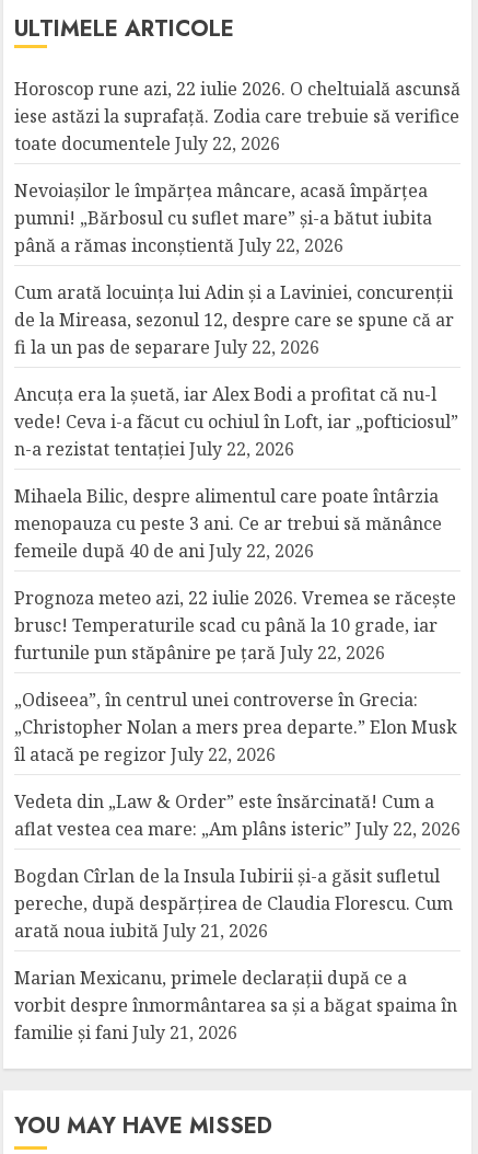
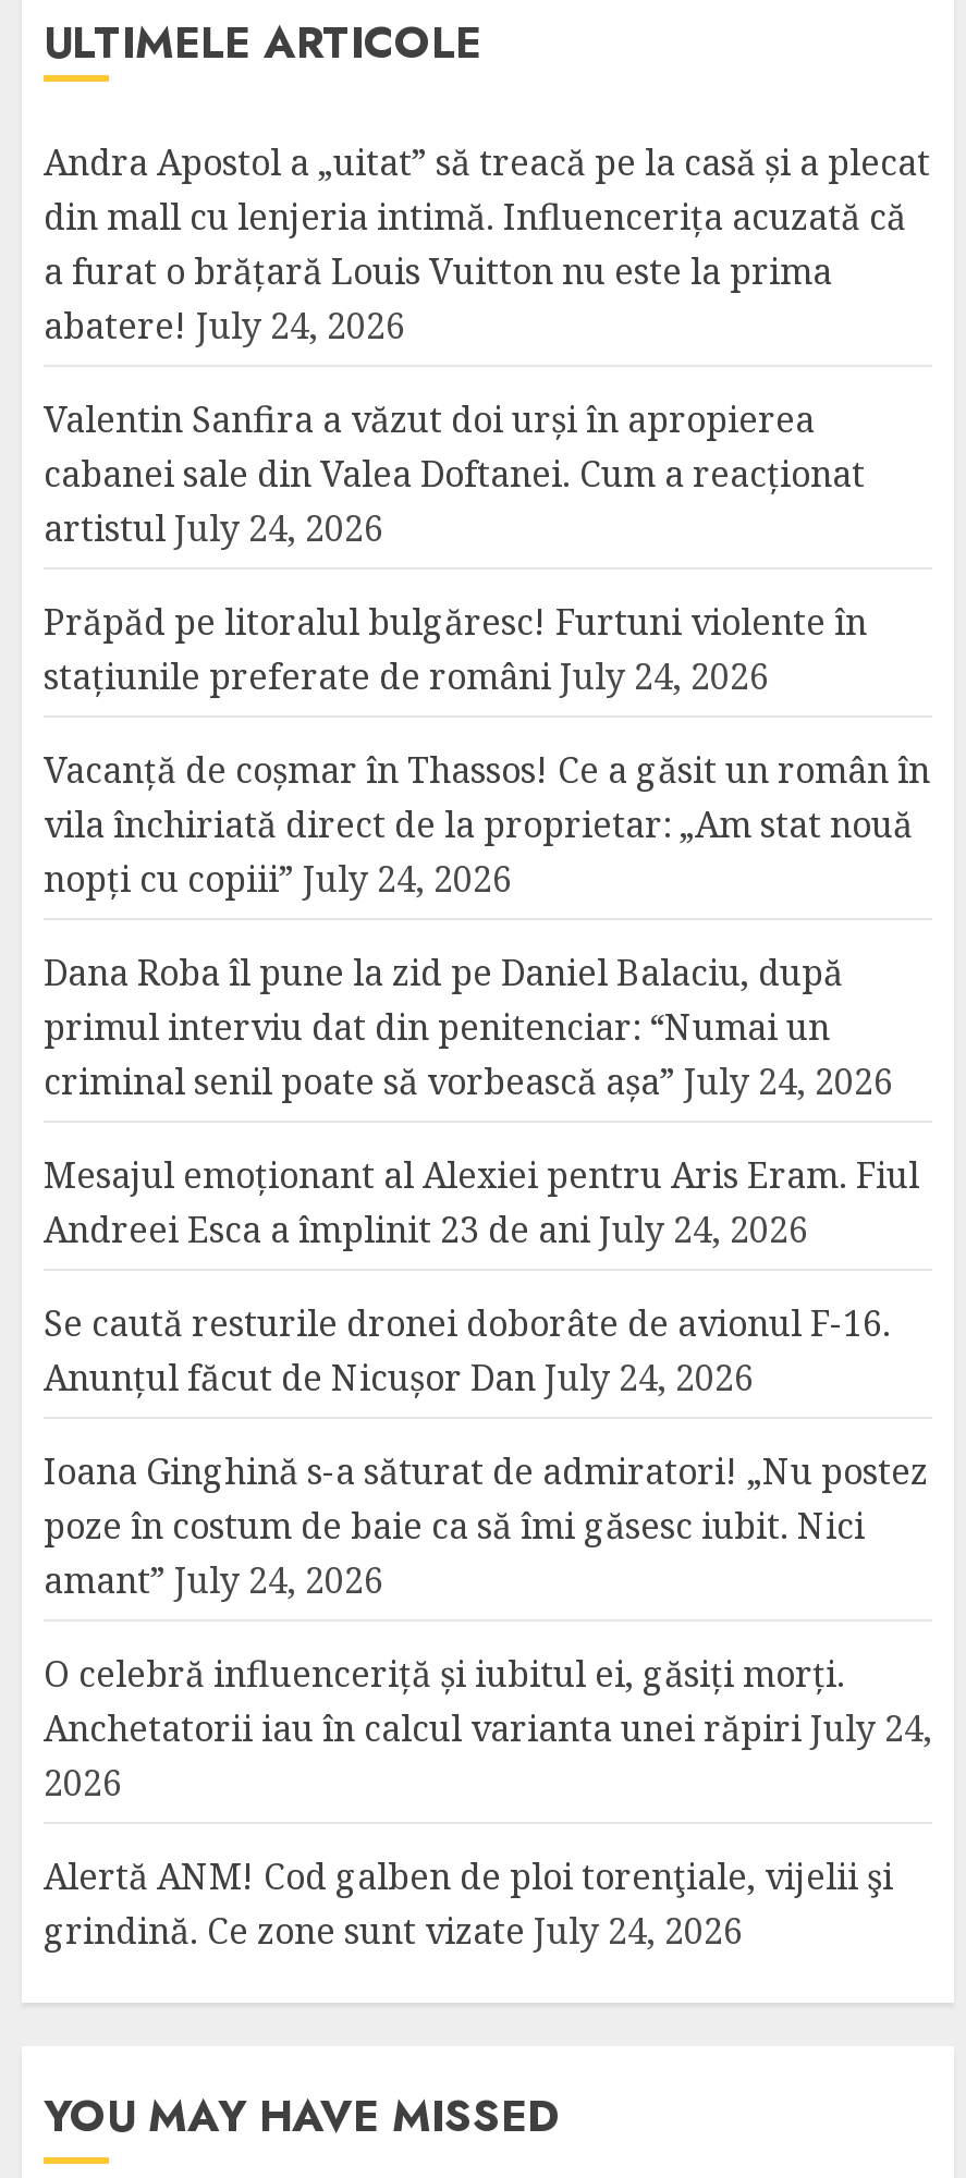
- Horoscop rune azi, 22 iulie 2026. O cheltuială ascunsă
- iese astăzi la suprafață. Zodia care trebuie să verifice
- toate documentele July 22, 2026
+ Andra Apostol a „uitat” să treacă pe la casă și a plecat
+ din mall cu lenjeria intimă. Influencerița acuzată că
+ a furat o brățară Louis Vuitton nu este la prima
+ abatere! July 24, 2026

- Nevoiașilor le împărțea mâncare, acasă împărțea
- pumni! „Bărbosul cu suflet mare” și-a bătut iubita
- până a rămas inconștientă July 22, 2026
+ Valentin Sanfira a văzut doi urși în apropierea
+ cabanei sale din Valea Doftanei. Cum a reacționat
+ artistul July 24, 2026

- Cum arată locuința lui Adin și a Laviniei, concurenții
- de la Mireasa, sezonul 12, despre care se spune că ar
- fi la un pas de separare July 22, 2026
+ Prăpăd pe litoralul bulgăresc! Furtuni violente în
+ stațiunile preferate de români July 24, 2026

- Ancuța era la șuetă, iar Alex Bodi a profitat că nu-l
- vede! Ceva i-a făcut cu ochiul în Loft, iar „pofticiosul”
- n-a rezistat tentației July 22, 2026
+ Vacanță de coșmar în Thassos! Ce a găsit un român în
+ vila închiriată direct de la proprietar: „Am stat nouă
+ nopți cu copiii” July 24, 2026

- Mihaela Bilic, despre alimentul care poate întârzia
- menopauza cu peste 3 ani. Ce ar trebui să mănânce
- femeile după 40 de ani July 22, 2026
+ Dana Roba îl pune la zid pe Daniel Balaciu, după
+ primul interviu dat din penitenciar: “Numai un
+ criminal senil poate să vorbească așa” July 24, 2026

- Prognoza meteo azi, 22 iulie 2026. Vremea se răcește
- brusc! Temperaturile scad cu până la 10 grade, iar
- furtunile pun stăpânire pe țară July 22, 2026
+ Mesajul emoționant al Alexiei pentru Aris Eram. Fiul
+ Andreei Esca a împlinit 23 de ani July 24, 2026

- „Odiseea”, în centrul unei controverse în Grecia:
- „Christopher Nolan a mers prea departe.” Elon Musk
- îl atacă pe regizor July 22, 2026
+ Se caută resturile dronei doborâte de avionul F-16.
+ Anunțul făcut de Nicușor Dan July 24, 2026

- Vedeta din „Law & Order” este însărcinată! Cum a
- aflat vestea cea mare: „Am plâns isteric” July 22, 2026
+ Ioana Ginghină s-a săturat de admiratori! „Nu postez
+ poze în costum de baie ca să îmi găsesc iubit. Nici
+ amant” July 24, 2026

- Bogdan Cîrlan de la Insula Iubirii și-a găsit sufletul
- pereche, după despărțirea de Claudia Florescu. Cum
- arată noua iubită July 21, 2026
+ O celebră influenceriță și iubitul ei, găsiți morți.
+ Anchetatorii iau în calcul varianta unei răpiri July 24,
+ 2026

- Marian Mexicanu, primele declarații după ce a
- vorbit despre înmormântarea sa și a băgat spaima în
- familie și fani July 21, 2026
+ Alertă ANM! Cod galben de ploi torenţiale, vijelii şi
+ grindină. Ce zone sunt vizate July 24, 2026
